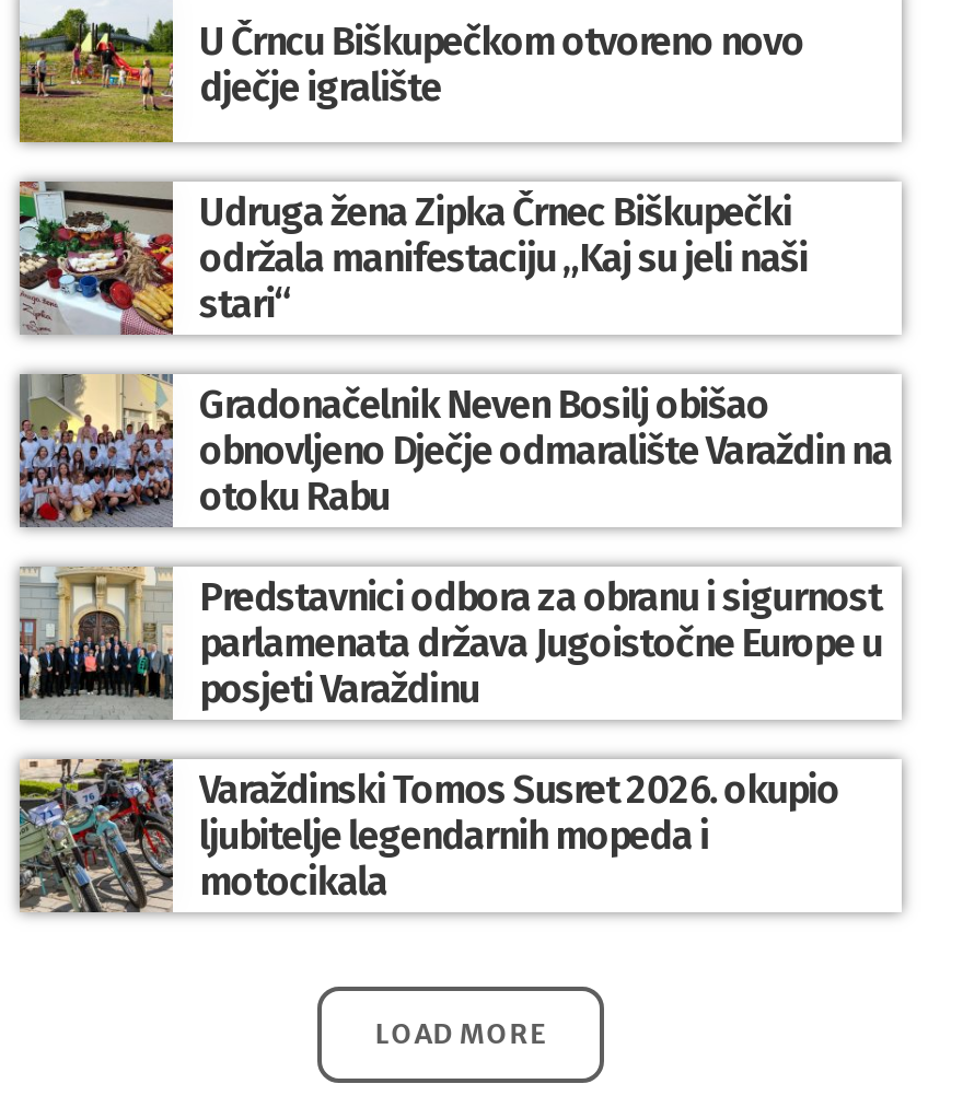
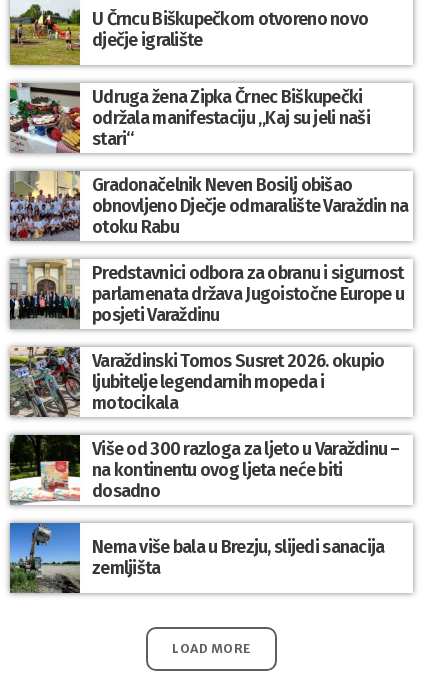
+ [image]
+ Više od 300 razloga za ljeto u Varaždinu –
+ na kontinentu ovog ljeta neće biti
+ dosadno
+ Nema više bala u Brezju, slijedi sanacija
+ zemljišta

+ [image]
